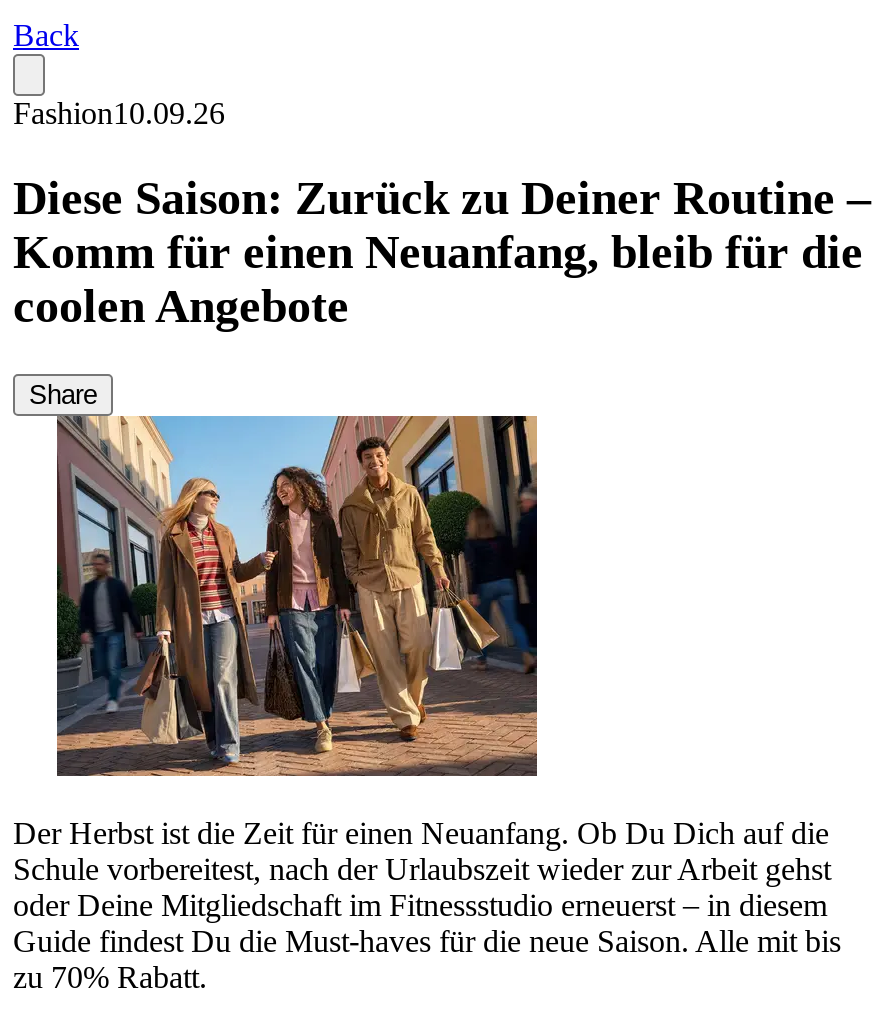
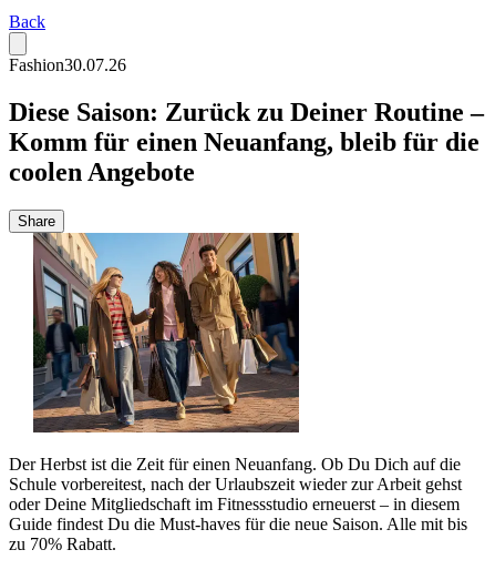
- Fashion10.09.26
+ Fashion30.07.26
